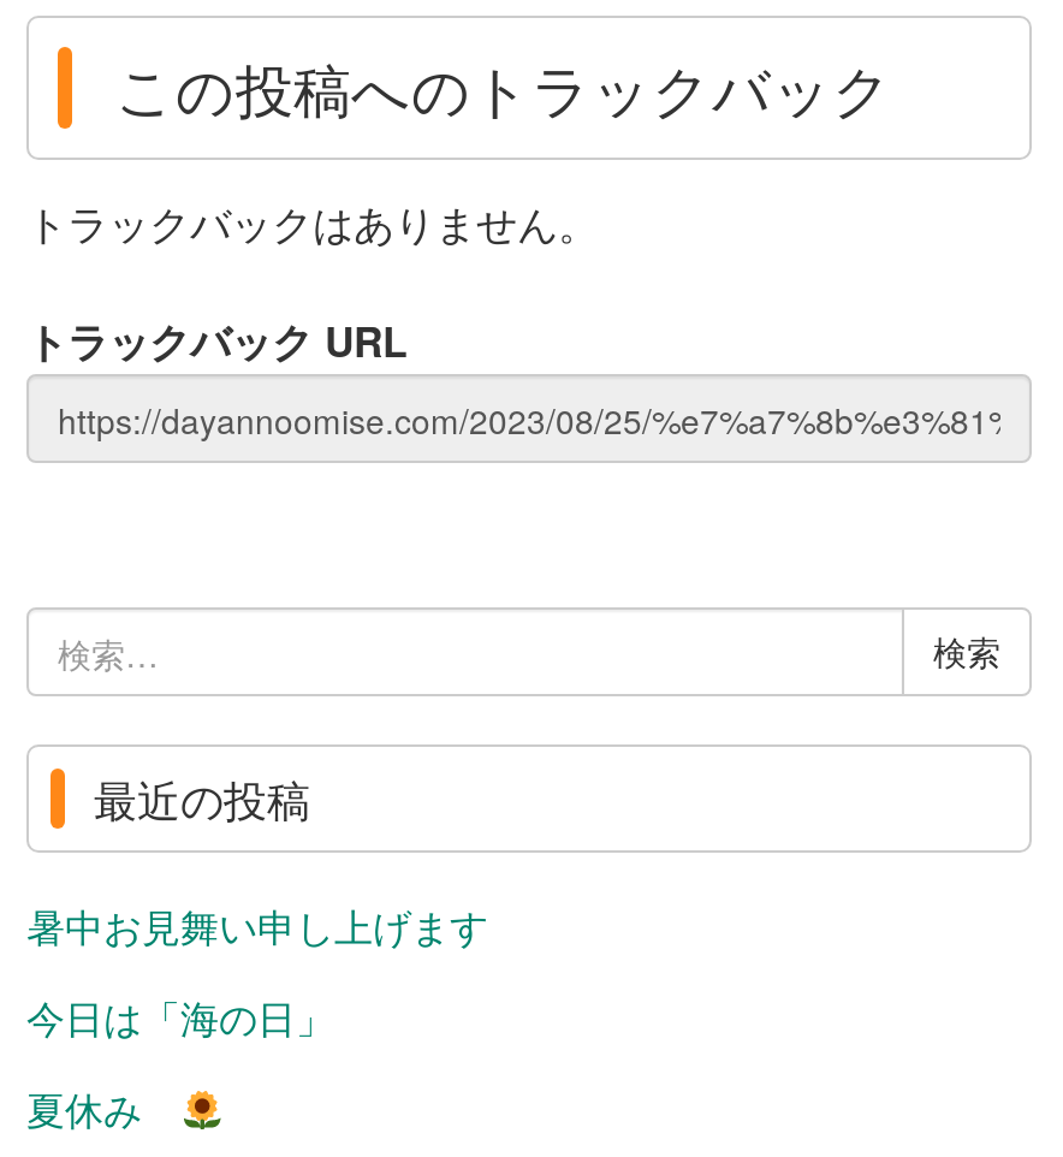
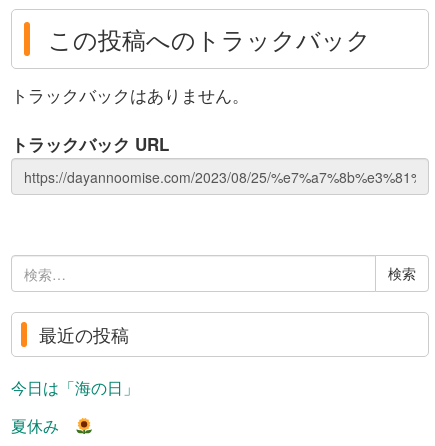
- 暑中お見舞い申し上げます
